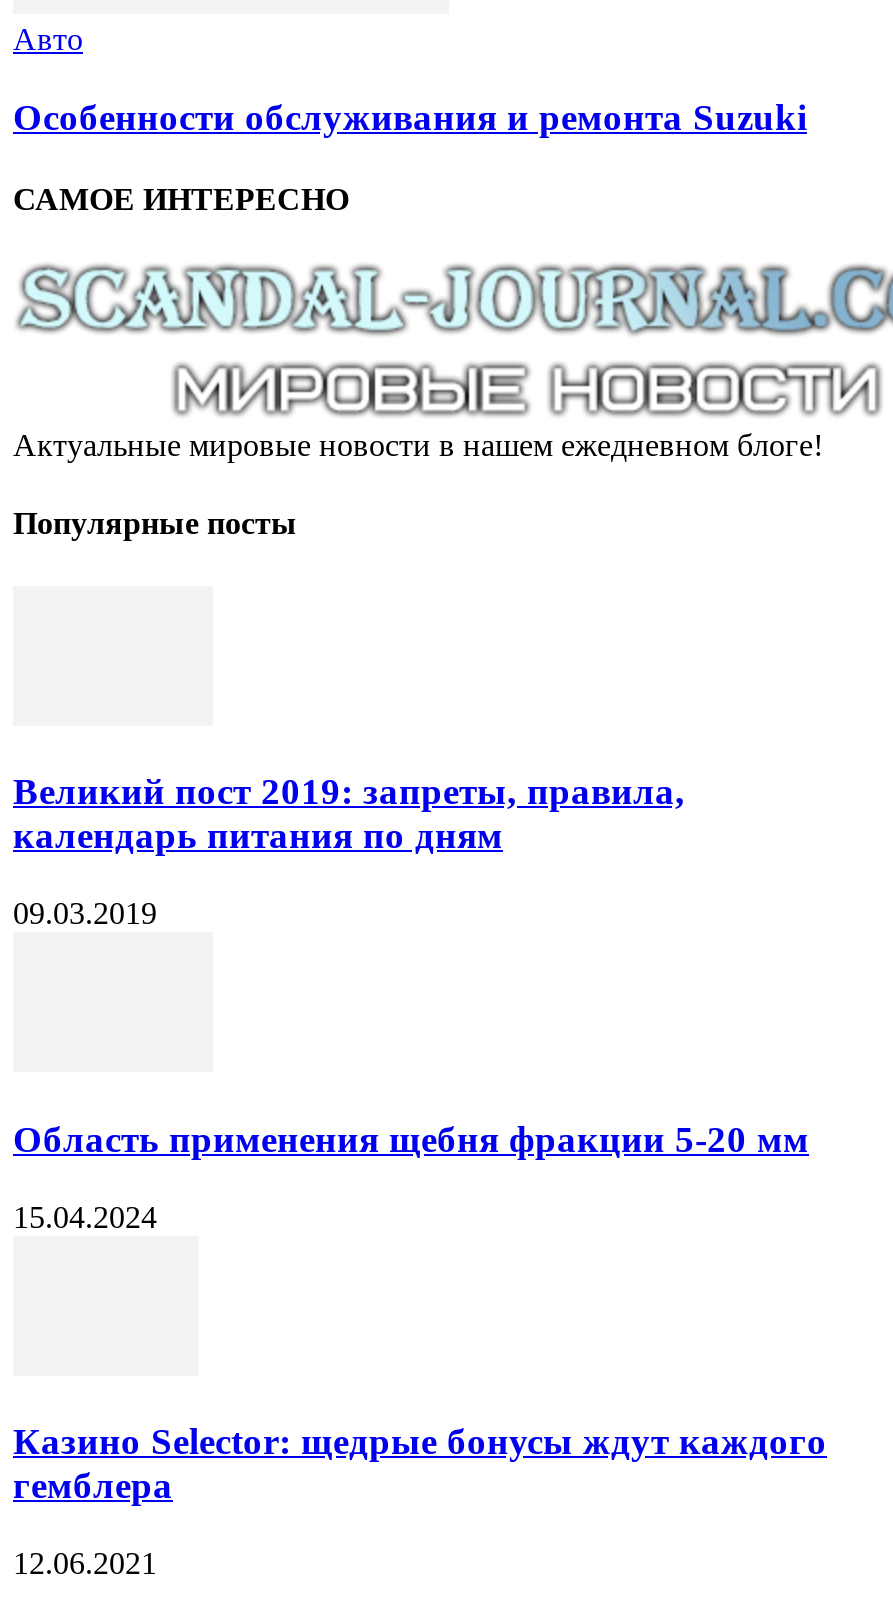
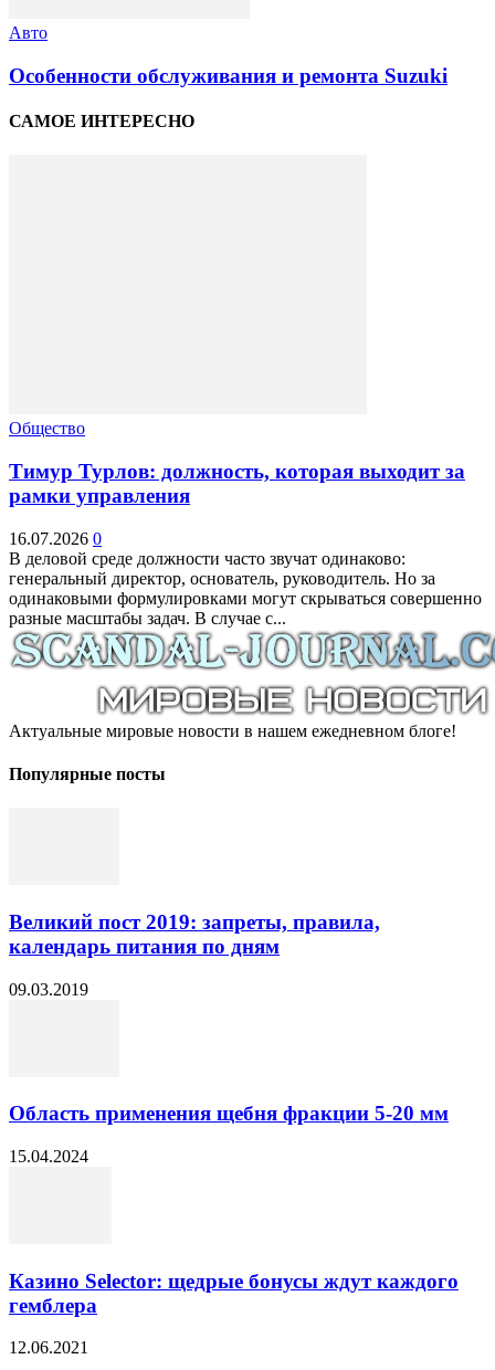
+ Общество
+ Тимур Турлов: должность, которая выходит за
+ рамки управления
+ 16.07.2026 0
+ В деловой среде должности часто звучат одинаково:
+ генеральный директор, основатель, руководитель. Но за
+ одинаковыми формулировками могут скрываться совершенно
+ разные масштабы задач. В случае с...
